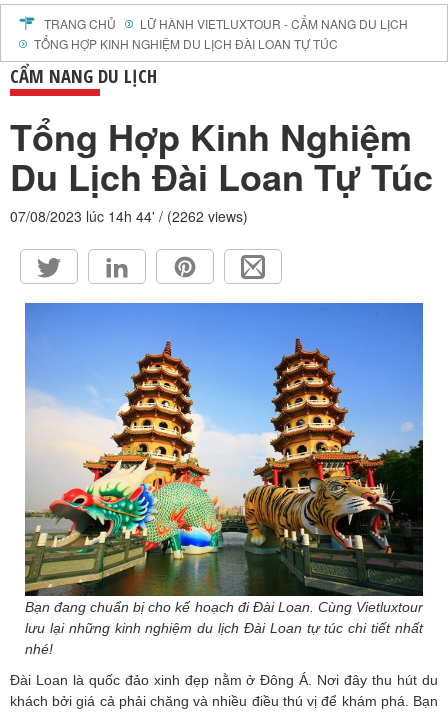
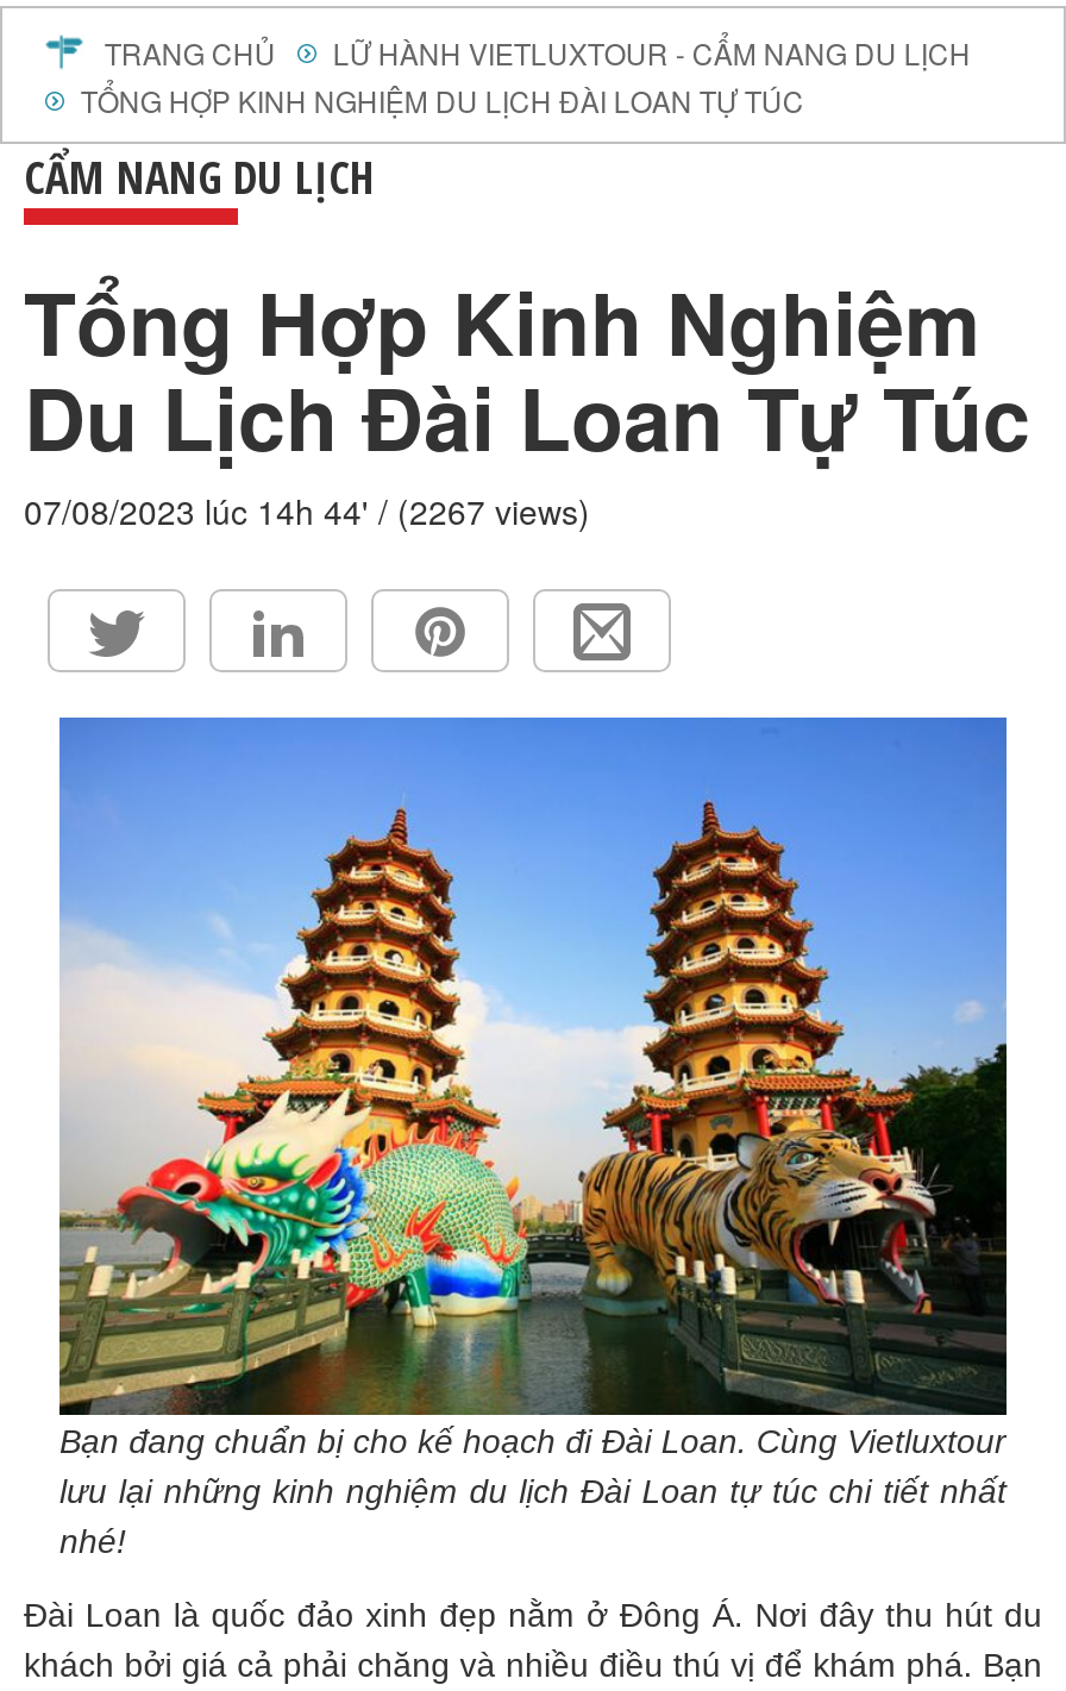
- 07/08/2023 lúc 14h 44' / (2262 views)
+ 07/08/2023 lúc 14h 44' / (2267 views)
